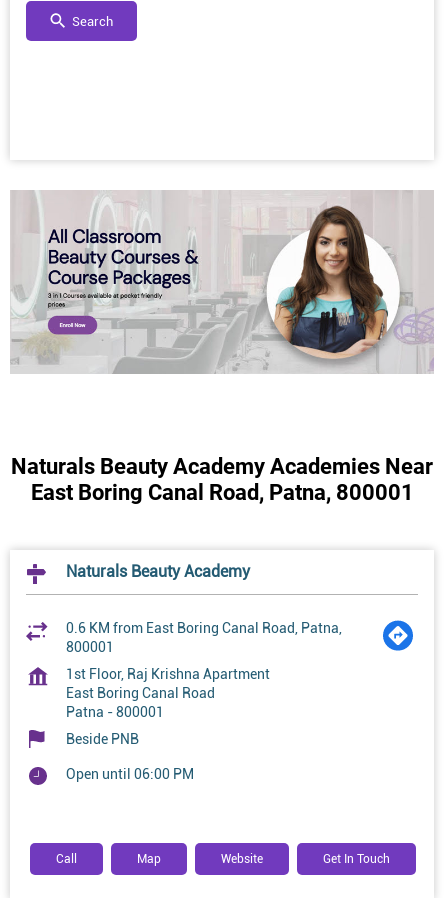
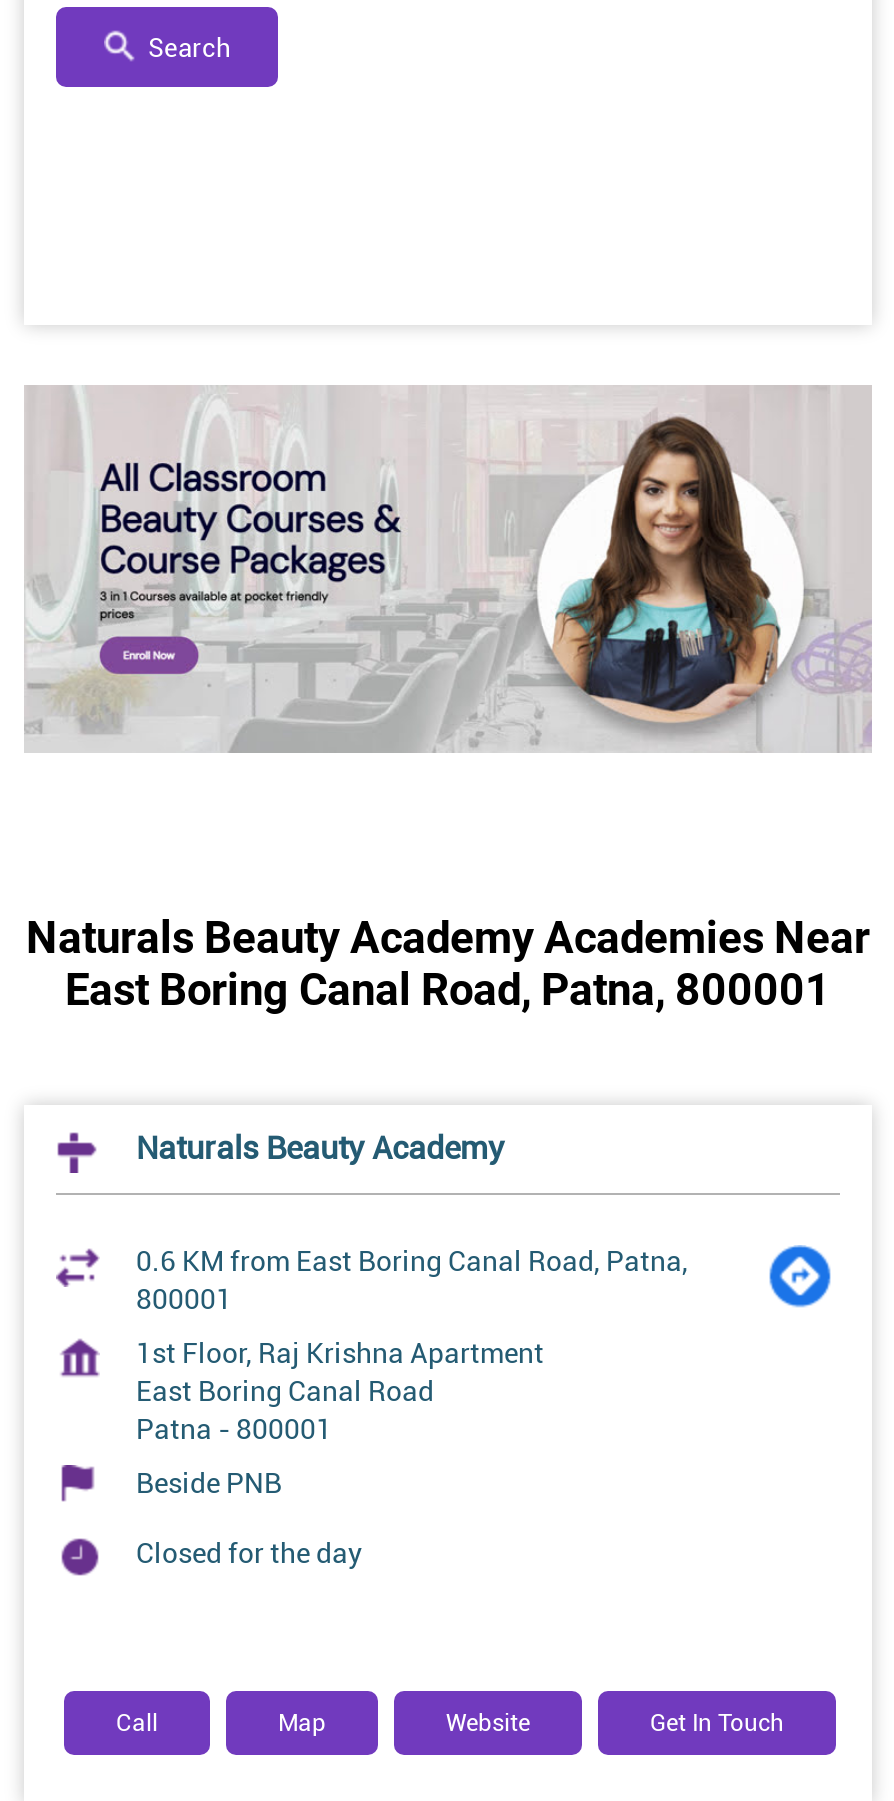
- Open until 06:00 PM
+ Closed for the day
